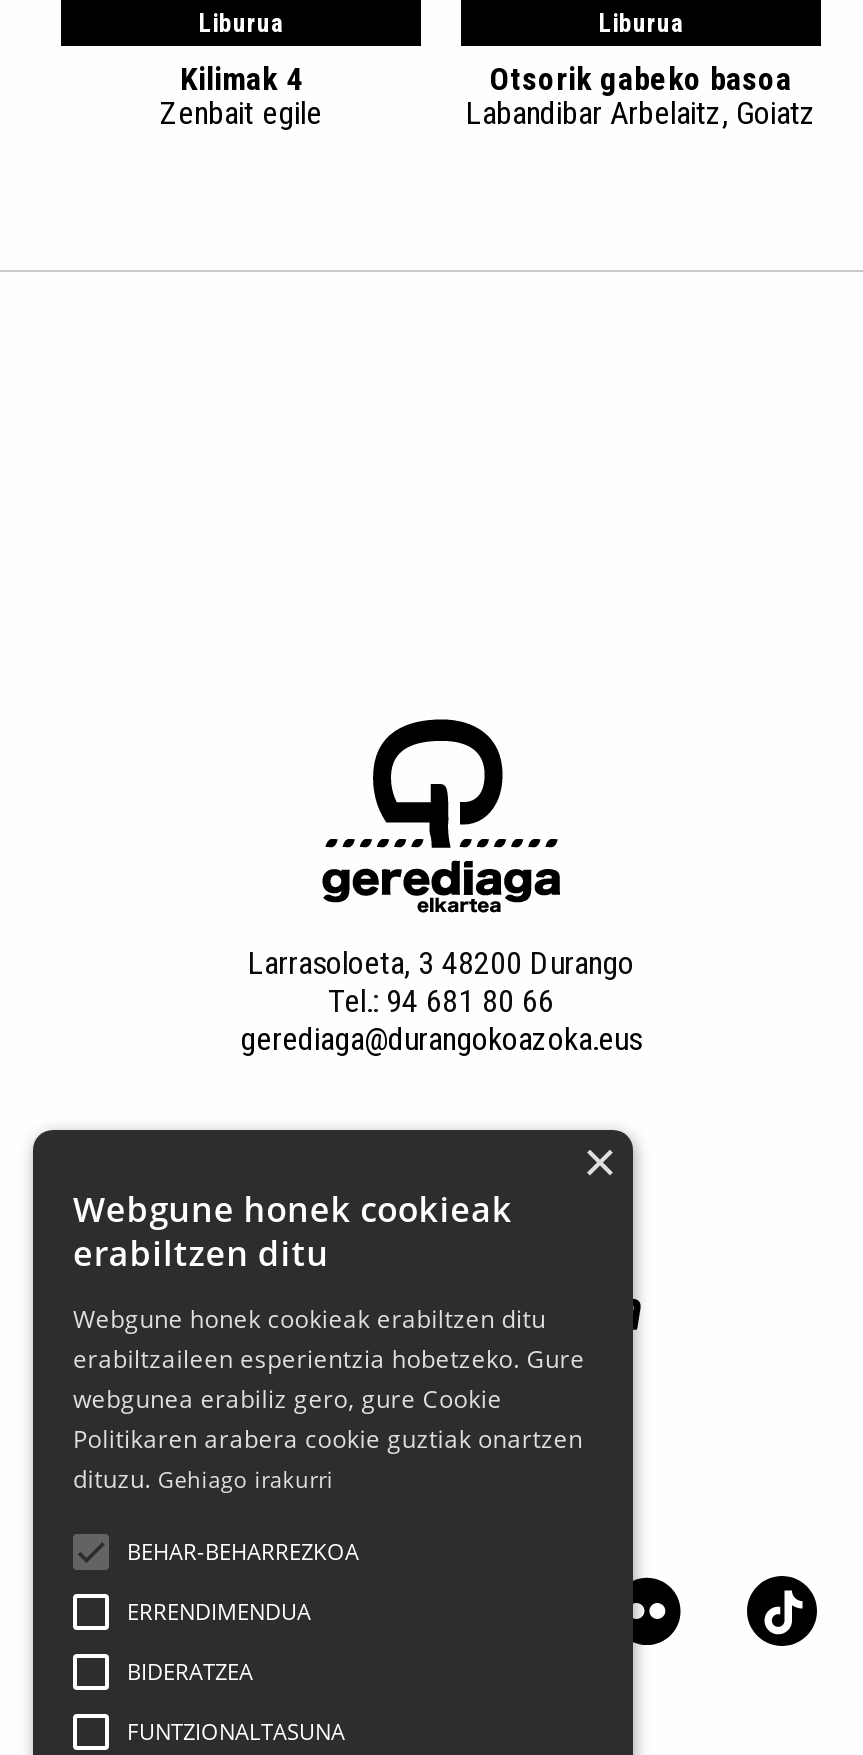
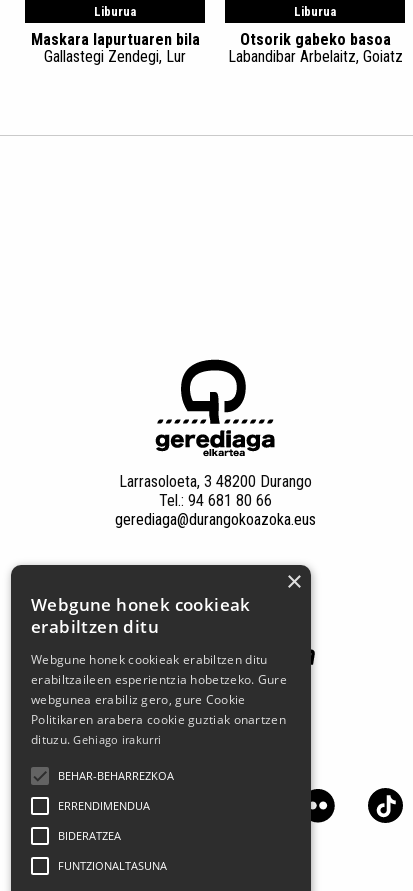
- Kilimak 4
- Zenbait egile
+ Maskara lapurtuaren bila
+ Gallastegi Zendegi, Lur
